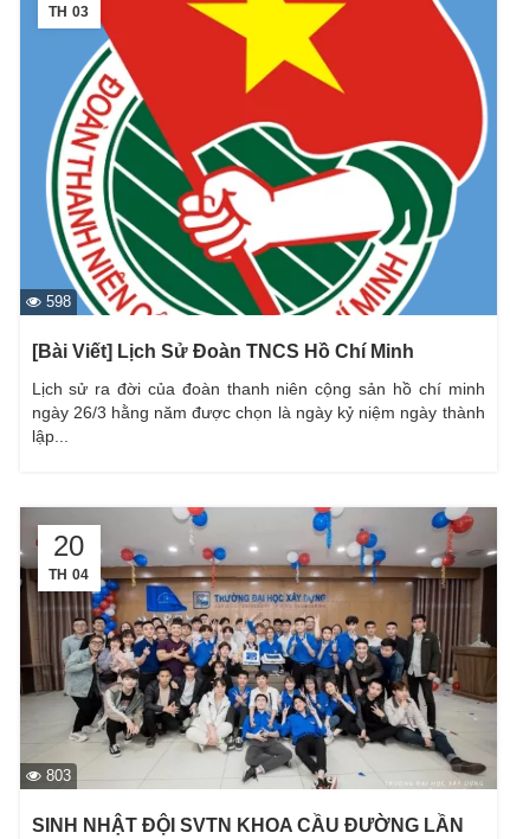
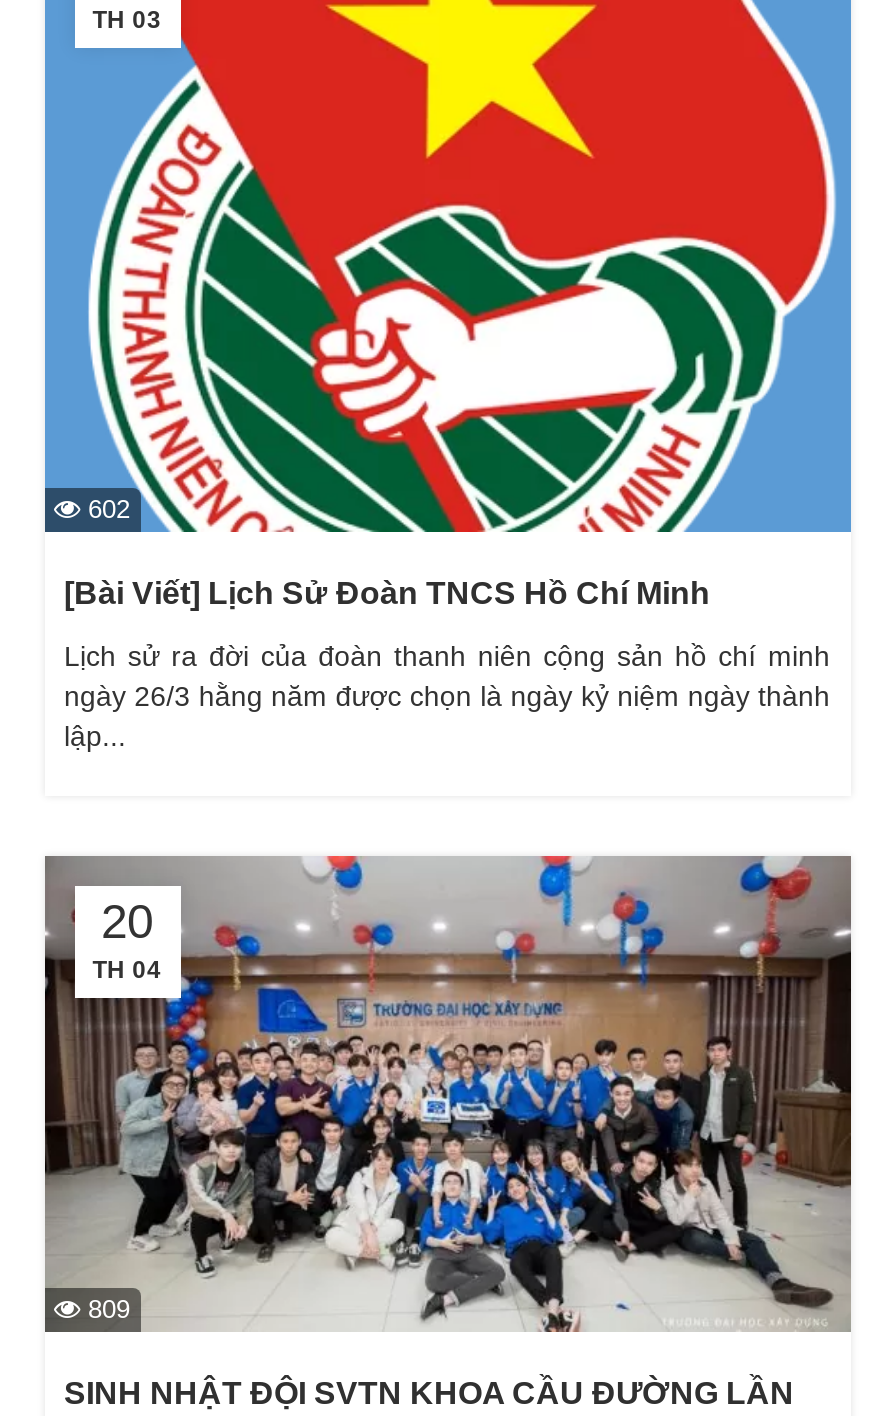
- 598
+ 602

- 803
+ 809
